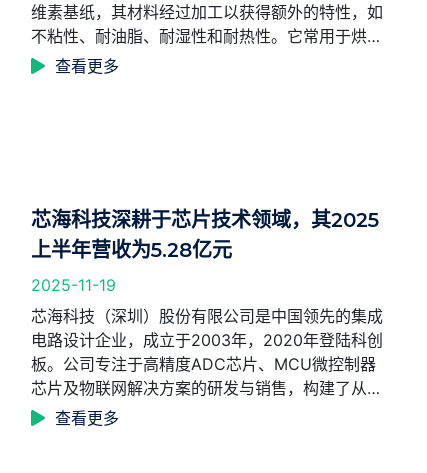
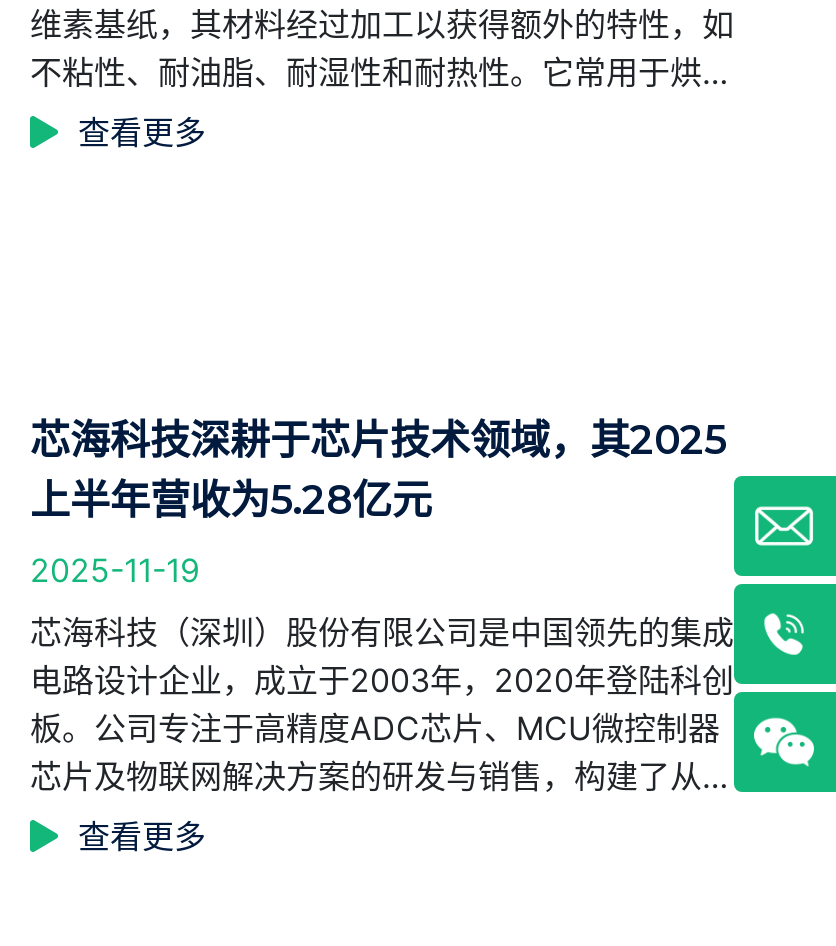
+ [image]
